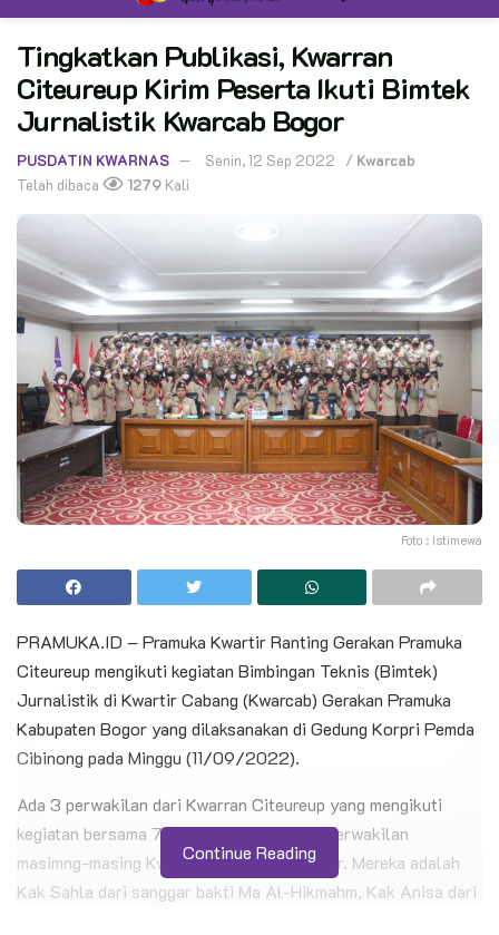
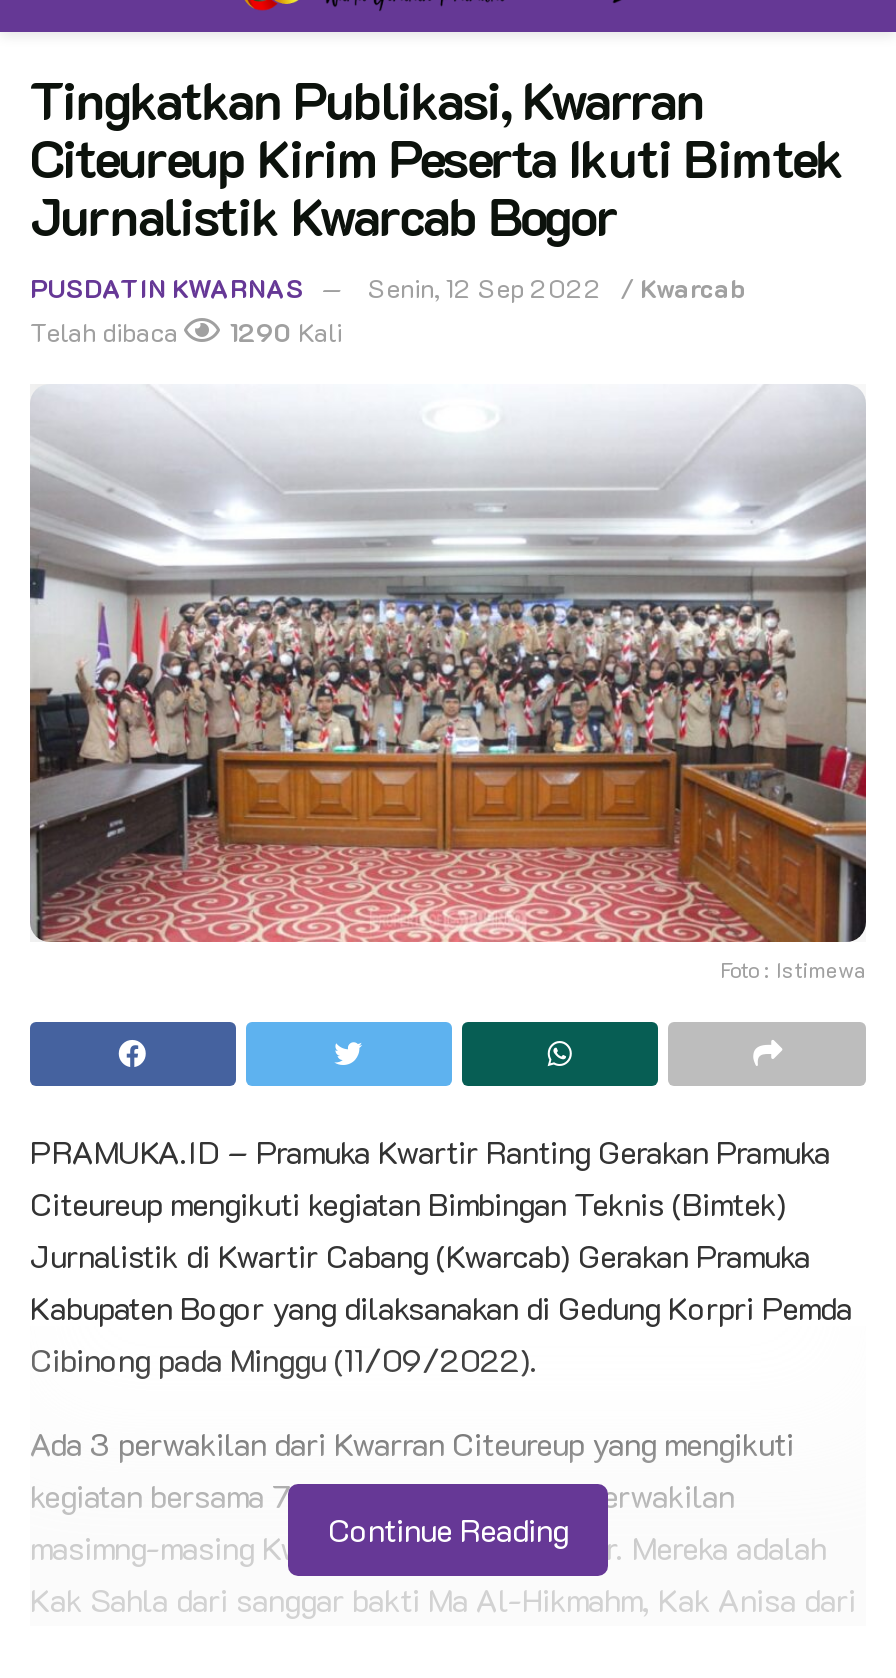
- Telah dibaca 1279 Kali
+ Telah dibaca 1290 Kali
